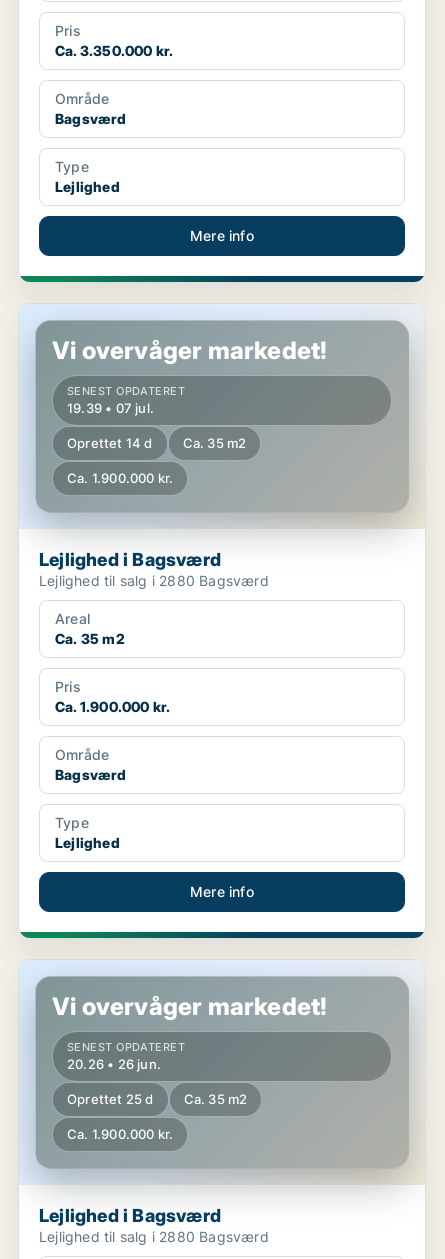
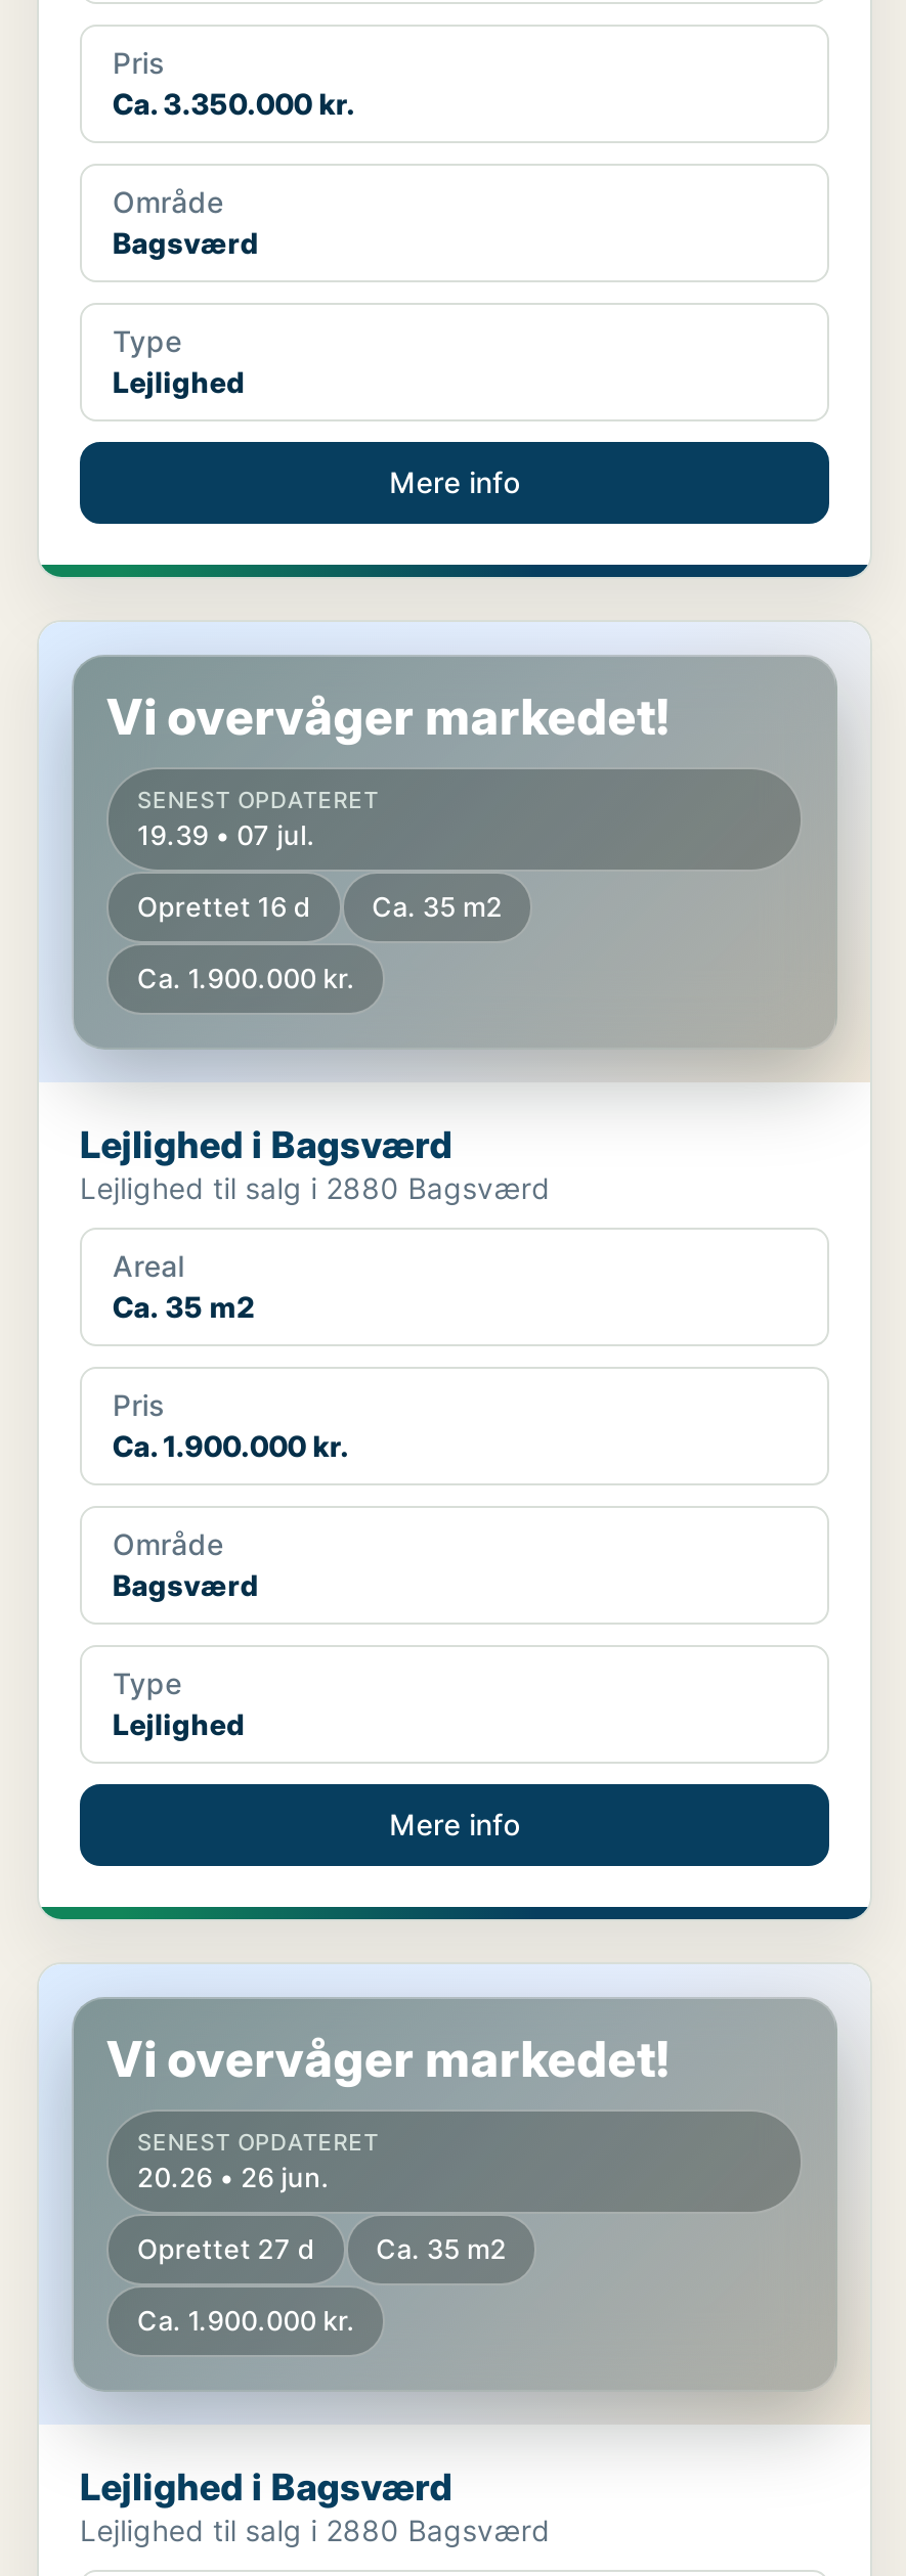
- Oprettet 14 d Ca. 35 m2
+ Oprettet 16 d Ca. 35 m2

- Oprettet 25 d Ca. 35 m2
+ Oprettet 27 d Ca. 35 m2
